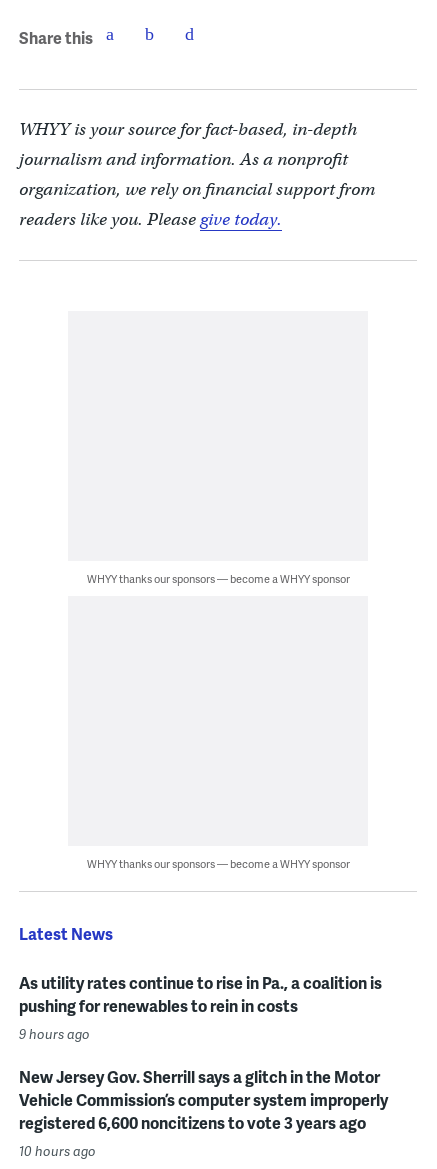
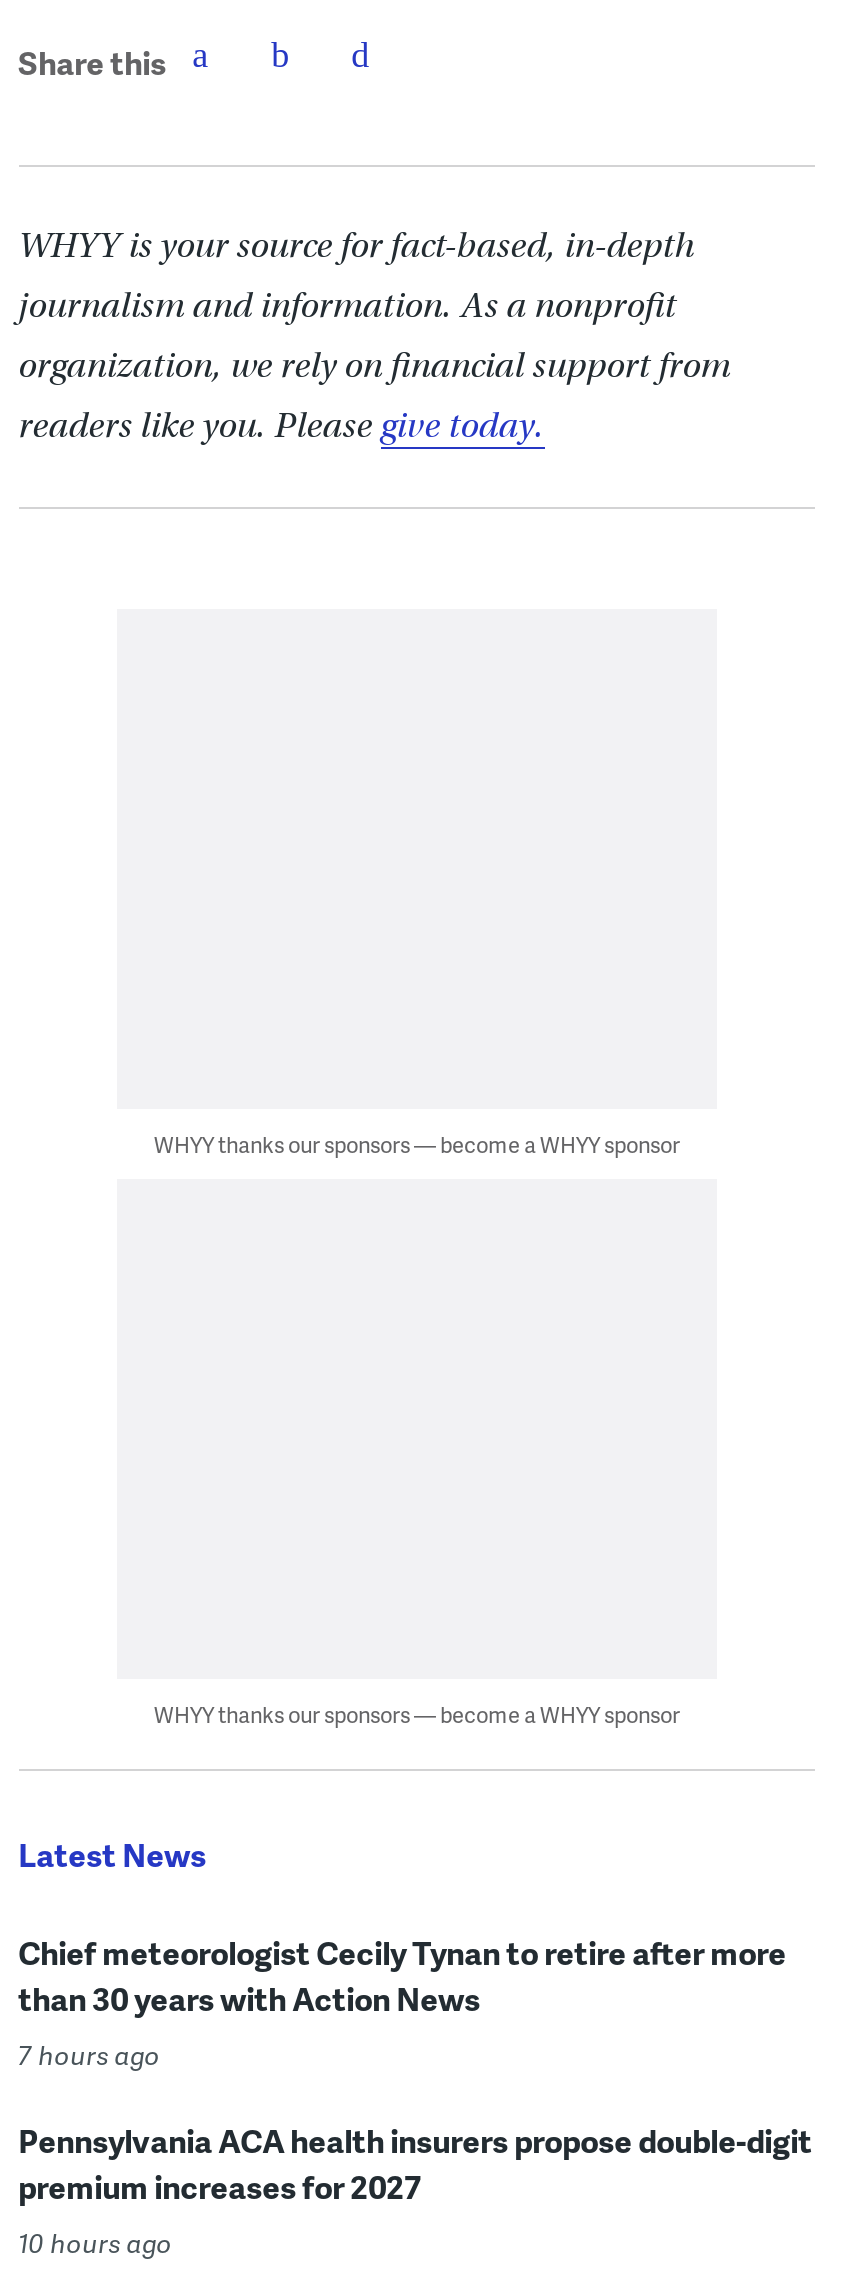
- As utility rates continue to rise in Pa., a coalition is
- pushing for renewables to rein in costs
- 9 hours ago
+ Chief meteorologist Cecily Tynan to retire after more
+ than 30 years with Action News
+ 7 hours ago

- New Jersey Gov. Sherrill says a glitch in the Motor
- Vehicle Commission’s computer system improperly
- registered 6,600 noncitizens to vote 3 years ago
+ Pennsylvania ACA health insurers propose double-digit
+ premium increases for 2027
